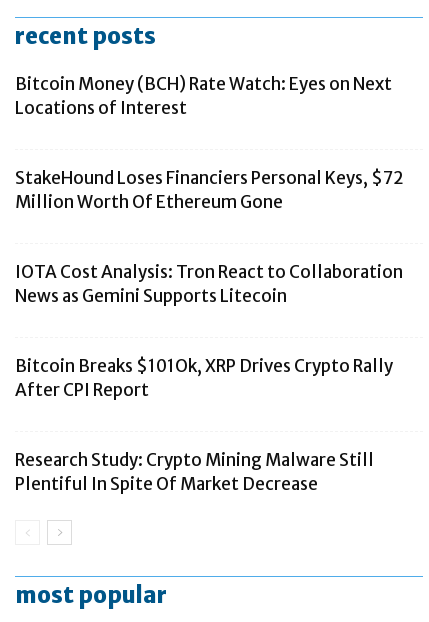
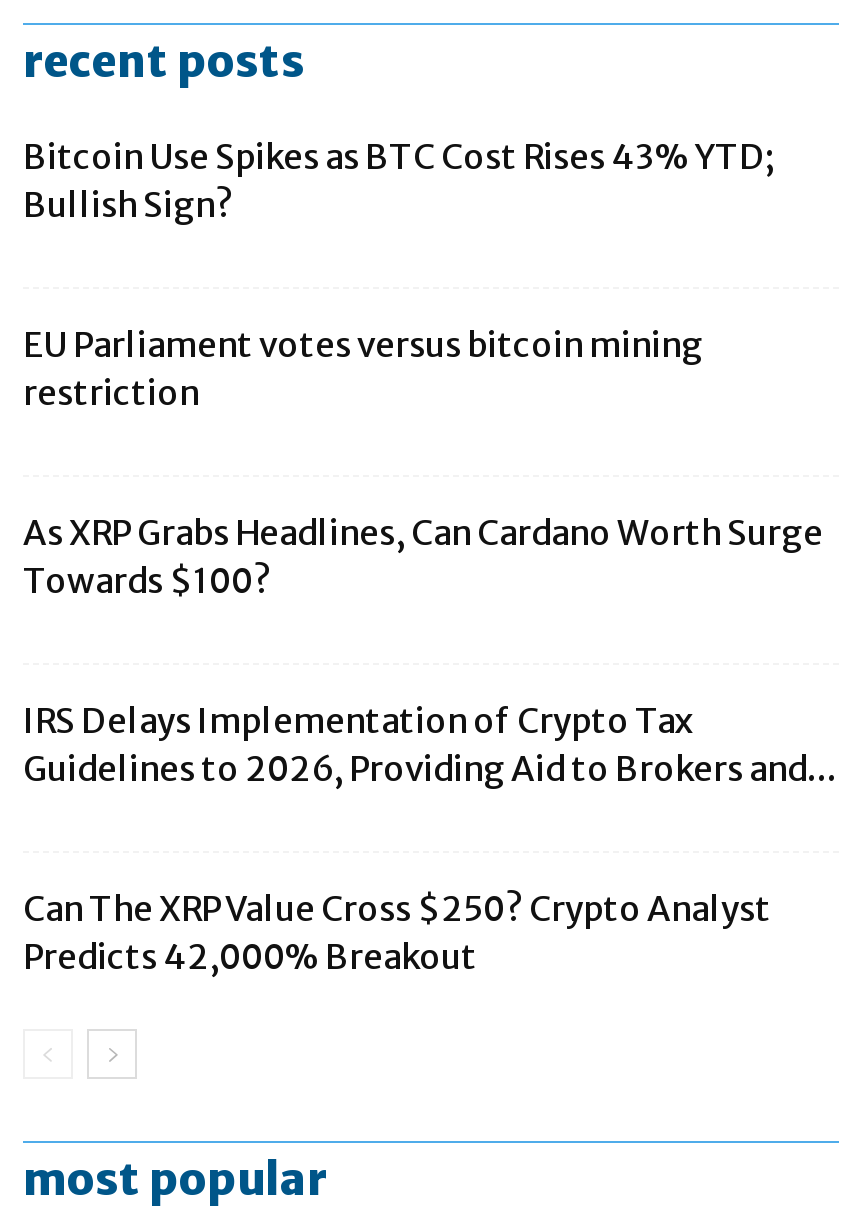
- Bitcoin Money (BCH) Rate Watch: Eyes on Next
- Locations of Interest
+ Bitcoin Use Spikes as BTC Cost Rises 43% YTD;
+ Bullish Sign?

- StakeHound Loses Financiers Personal Keys, $72
- Million Worth Of Ethereum Gone
+ EU Parliament votes versus bitcoin mining
+ restriction

- IOTA Cost Analysis: Tron React to Collaboration
- News as Gemini Supports Litecoin
+ As XRP Grabs Headlines, Can Cardano Worth Surge
+ Towards $100?

- Bitcoin Breaks $101Ok, XRP Drives Crypto Rally
- After CPI Report
+ IRS Delays Implementation of Crypto Tax
+ Guidelines to 2026, Providing Aid to Brokers and...

- Research Study: Crypto Mining Malware Still
- Plentiful In Spite Of Market Decrease
+ Can The XRP Value Cross $250? Crypto Analyst
+ Predicts 42,000% Breakout
